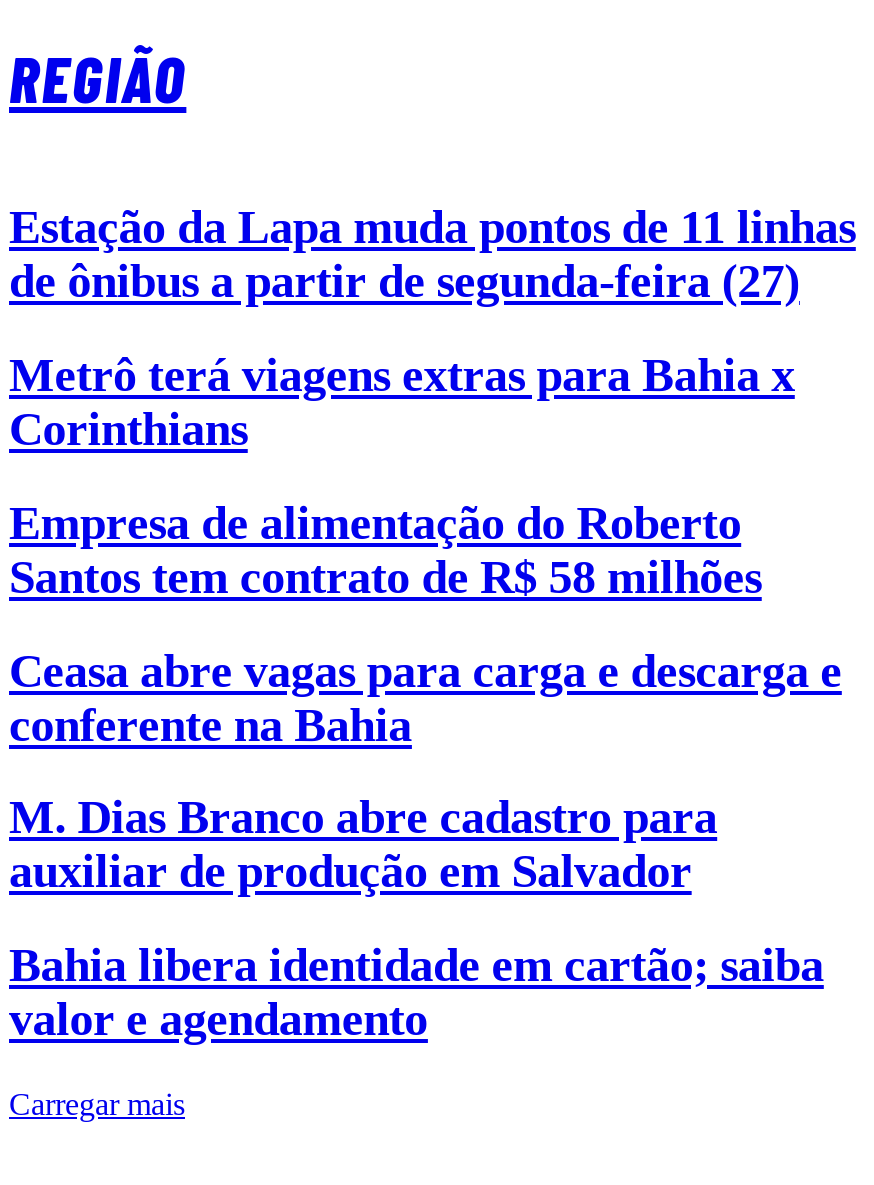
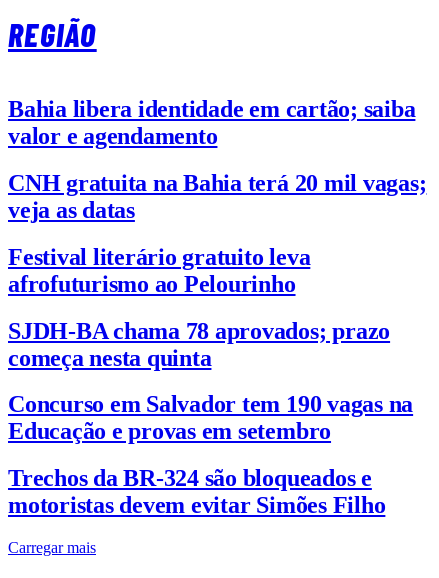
- Estação da Lapa muda pontos de 11 linhas
- de ônibus a partir de segunda-feira (27)
- Metrô terá viagens extras para Bahia x
- Corinthians
- Empresa de alimentação do Roberto
- Santos tem contrato de R$ 58 milhões
- Ceasa abre vagas para carga e descarga e
- conferente na Bahia
- M. Dias Branco abre cadastro para
- auxiliar de produção em Salvador

moved up: Bahia libera identidade em cartão; saiba | valor e agendamento

+ CNH gratuita na Bahia terá 20 mil vagas;
+ veja as datas
+ Festival literário gratuito leva
+ afrofuturismo ao Pelourinho
+ SJDH-BA chama 78 aprovados; prazo
+ começa nesta quinta
+ Concurso em Salvador tem 190 vagas na
+ Educação e provas em setembro
+ Trechos da BR-324 são bloqueados e
+ motoristas devem evitar Simões Filho
